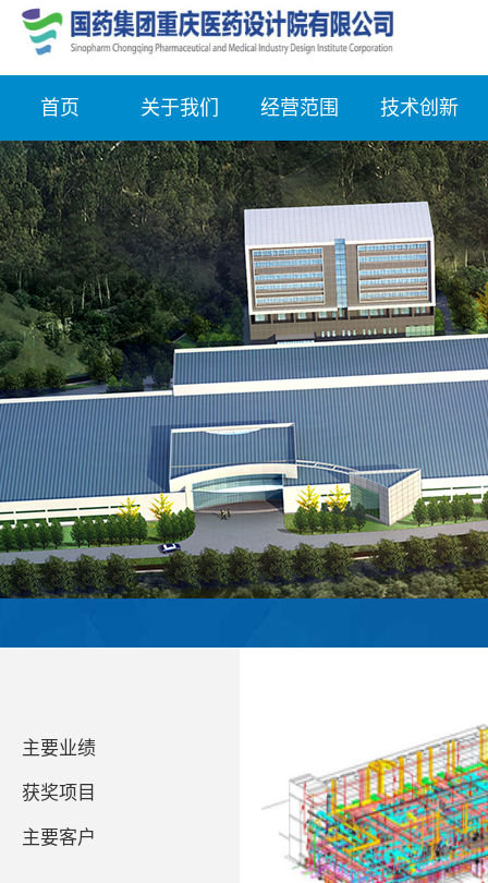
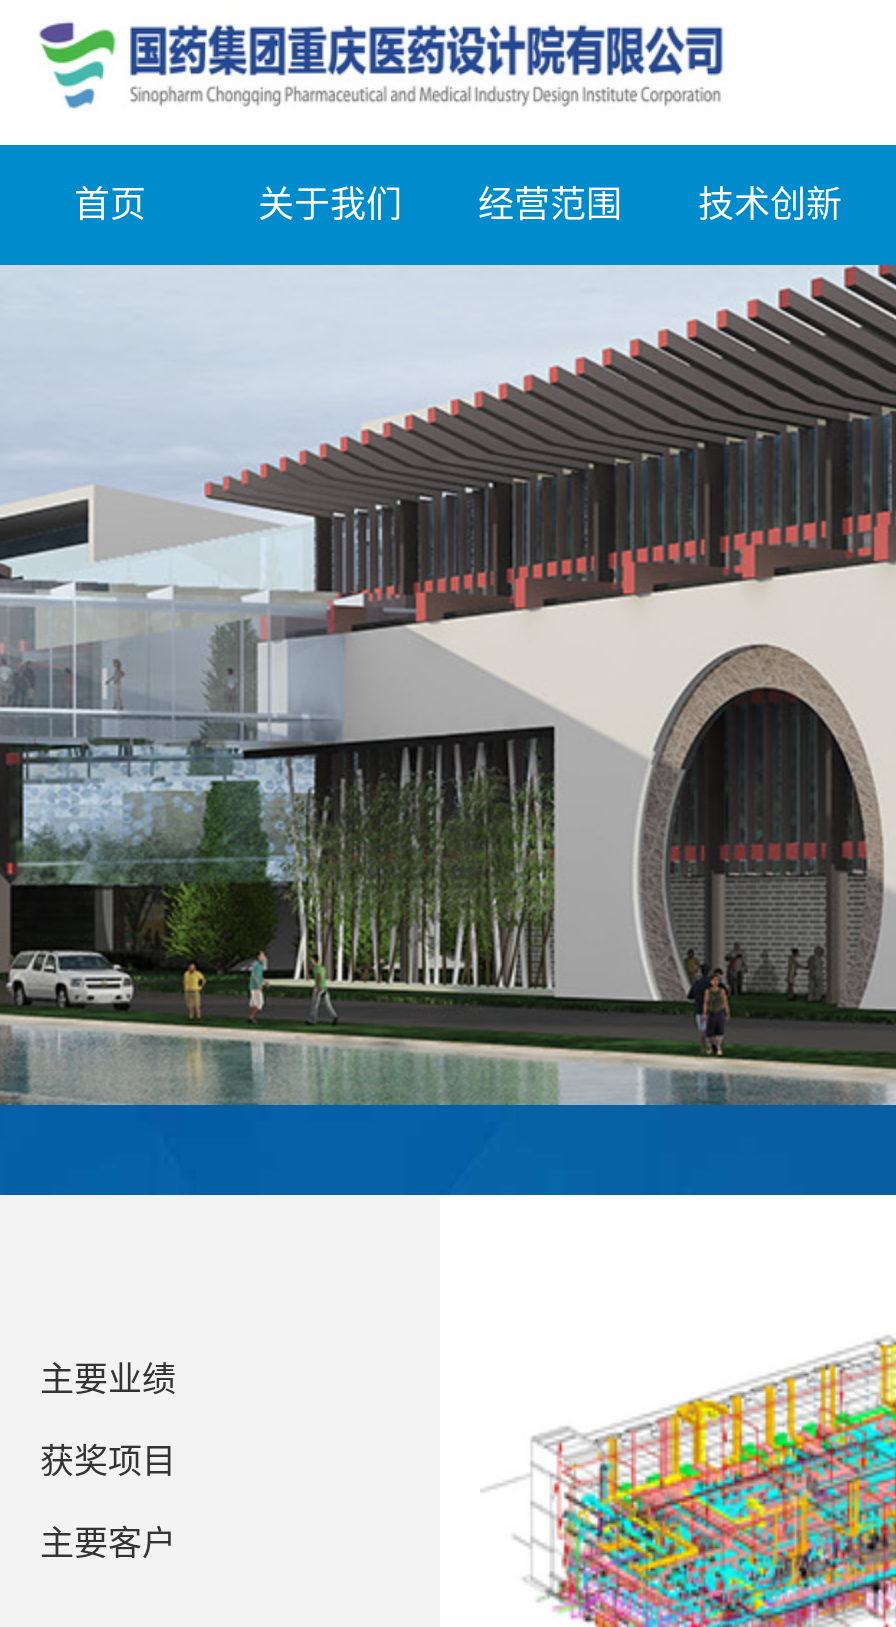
- [image]
+ [image]
